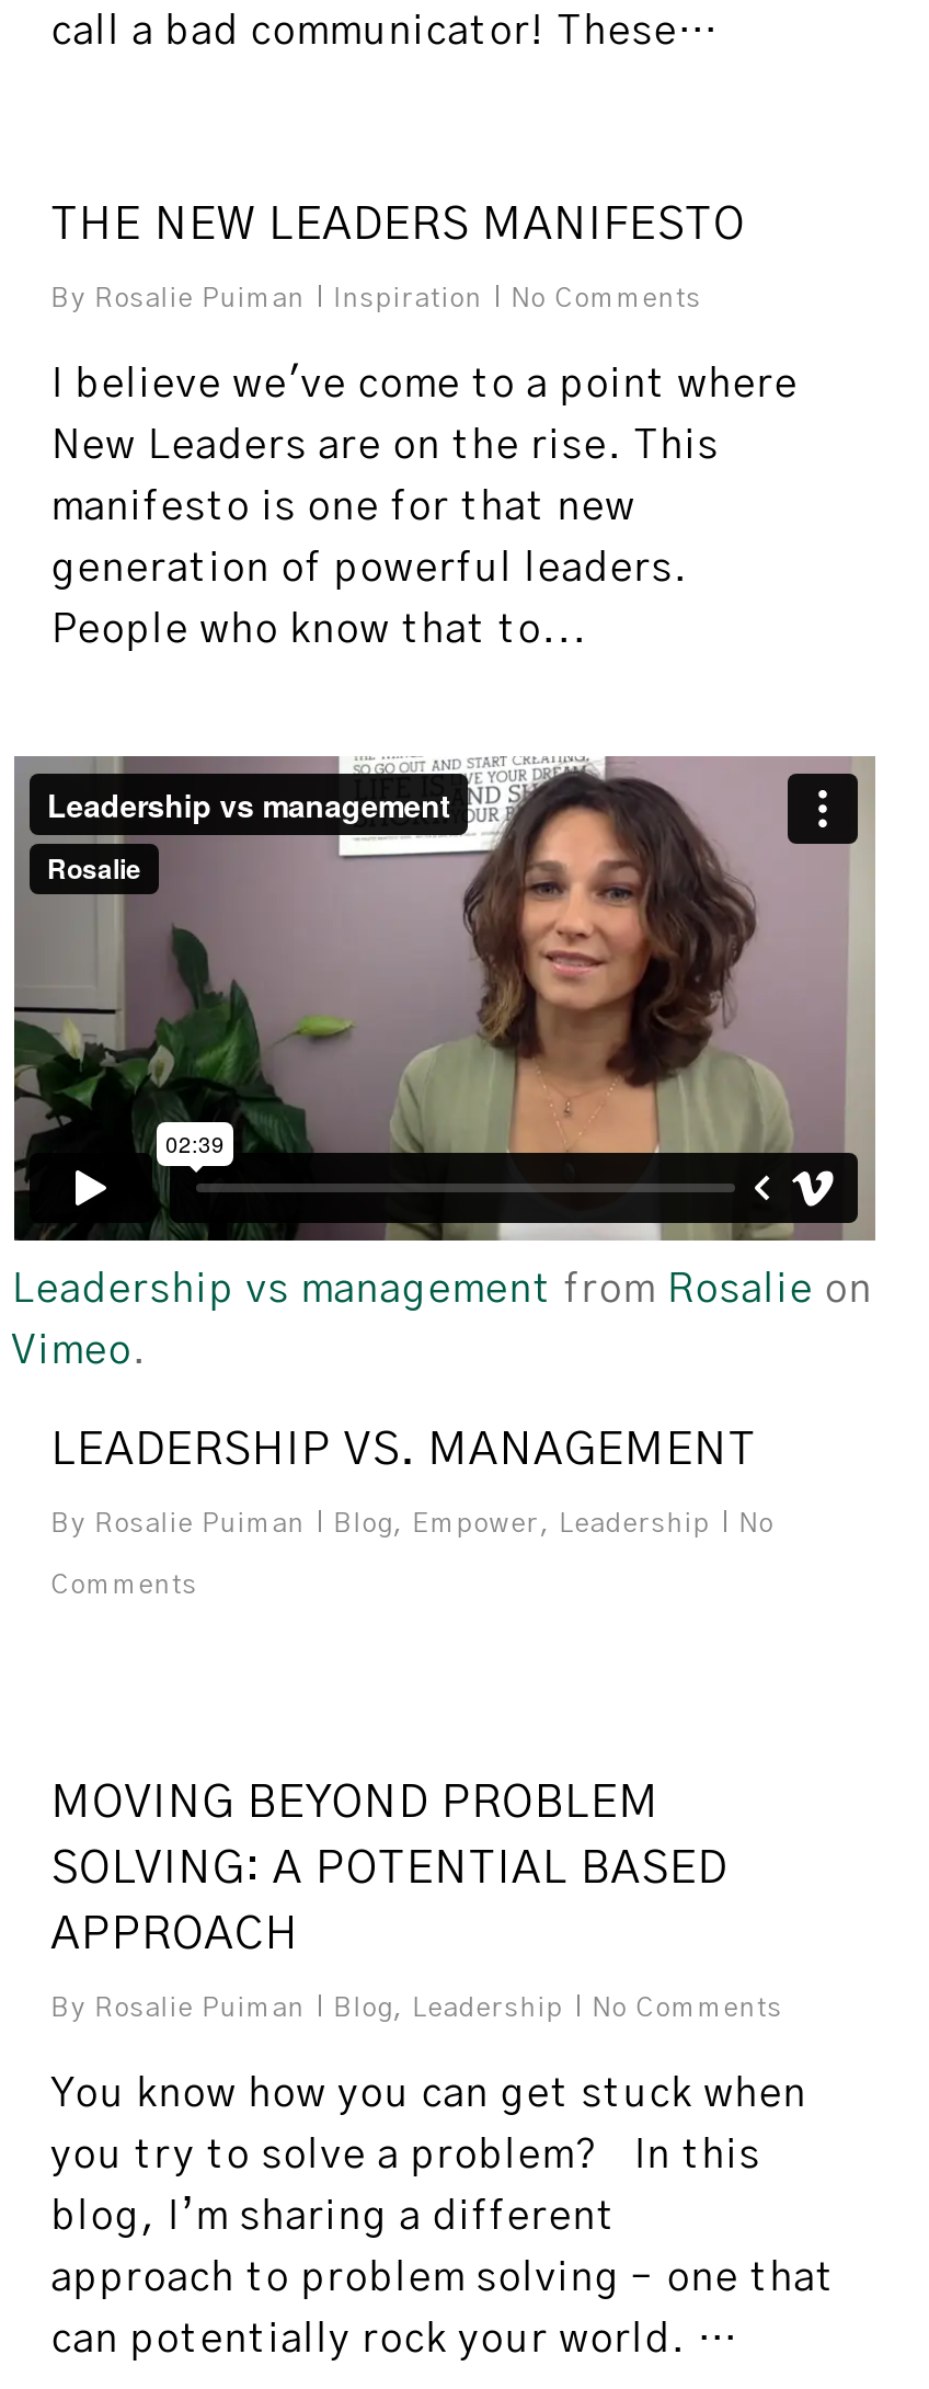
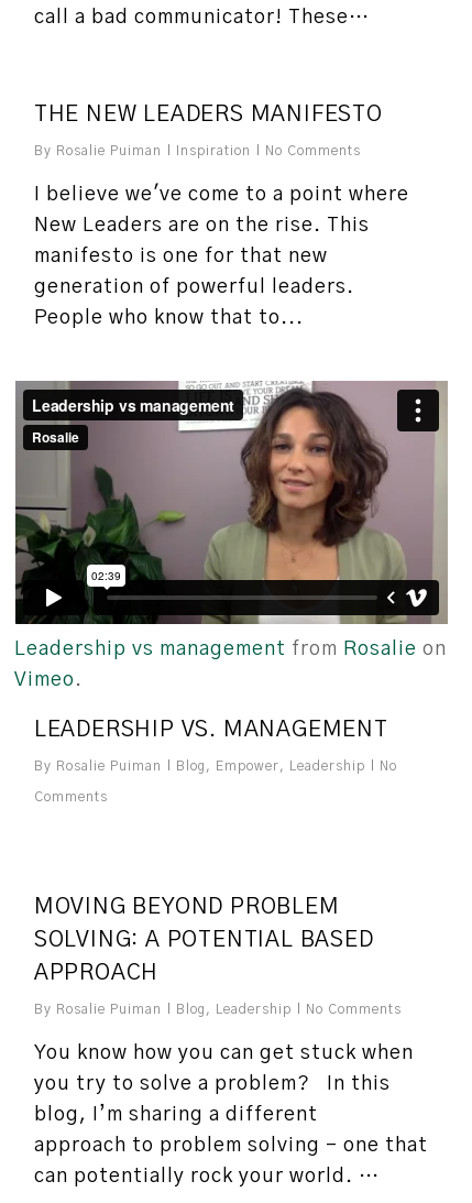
- [image]
+ [image]
